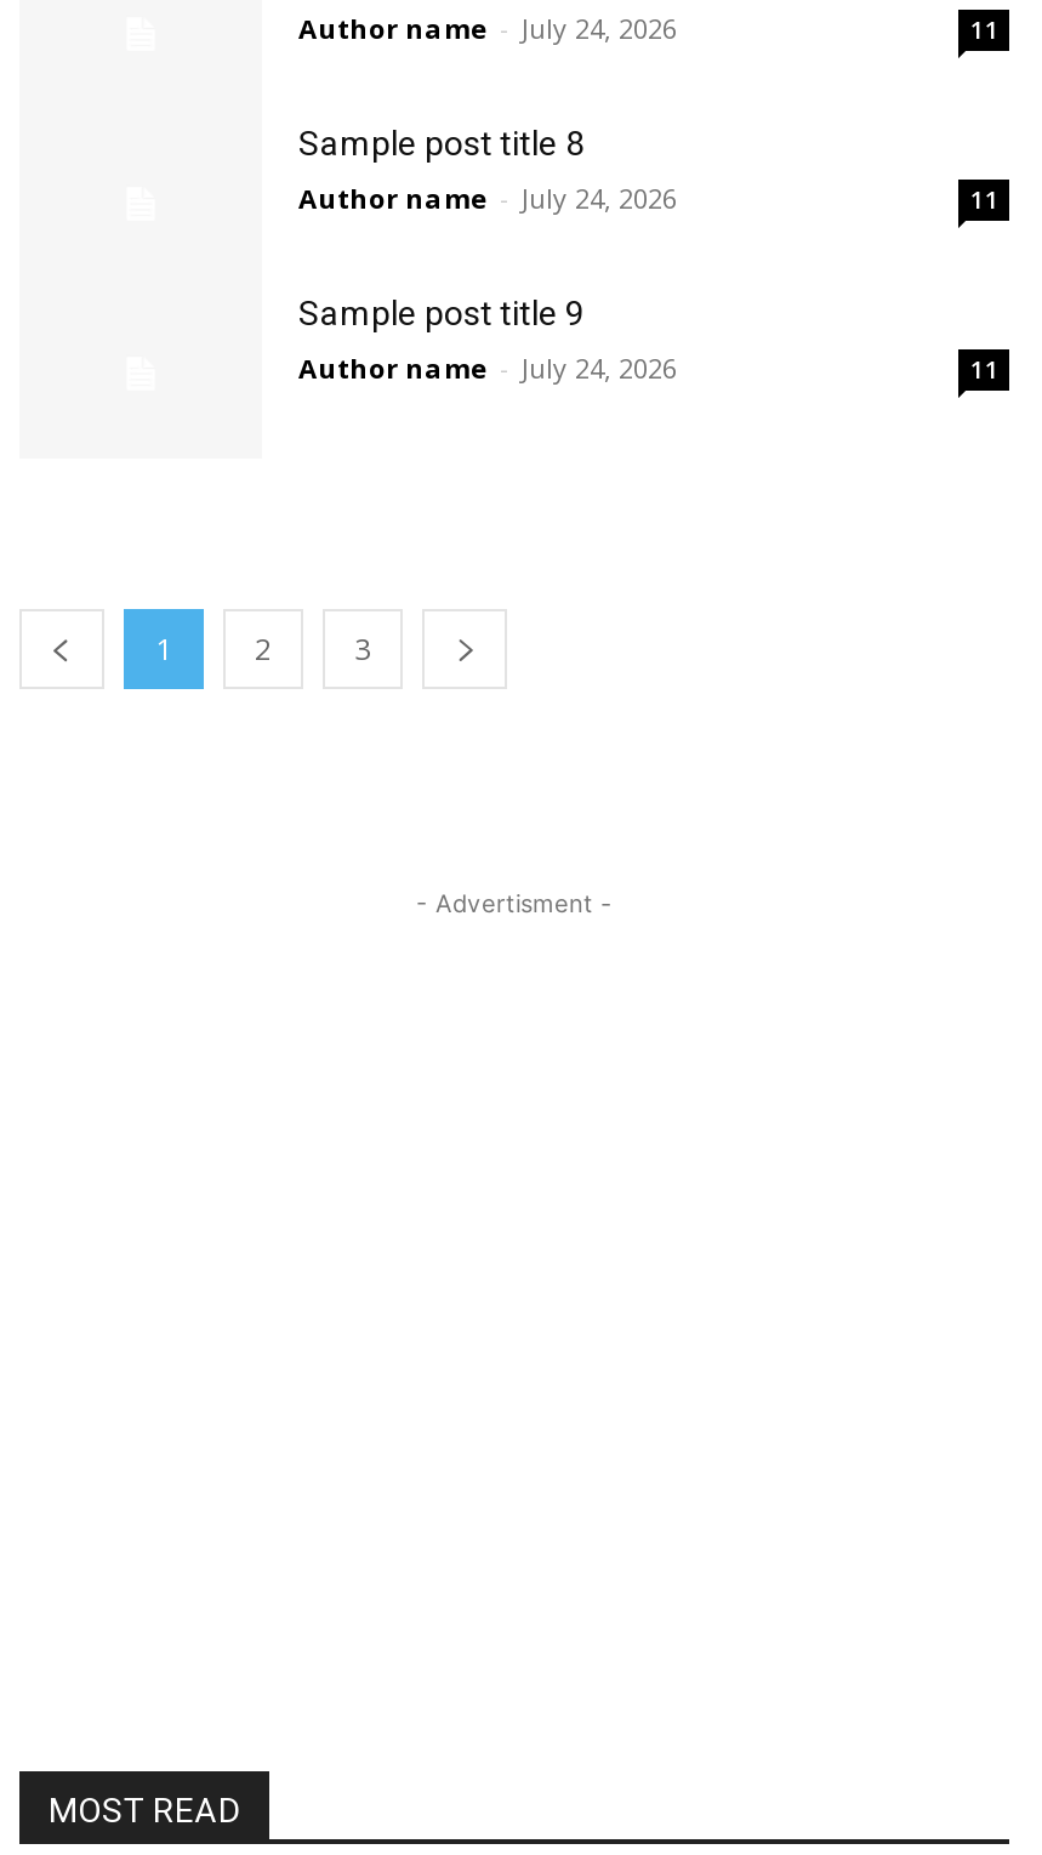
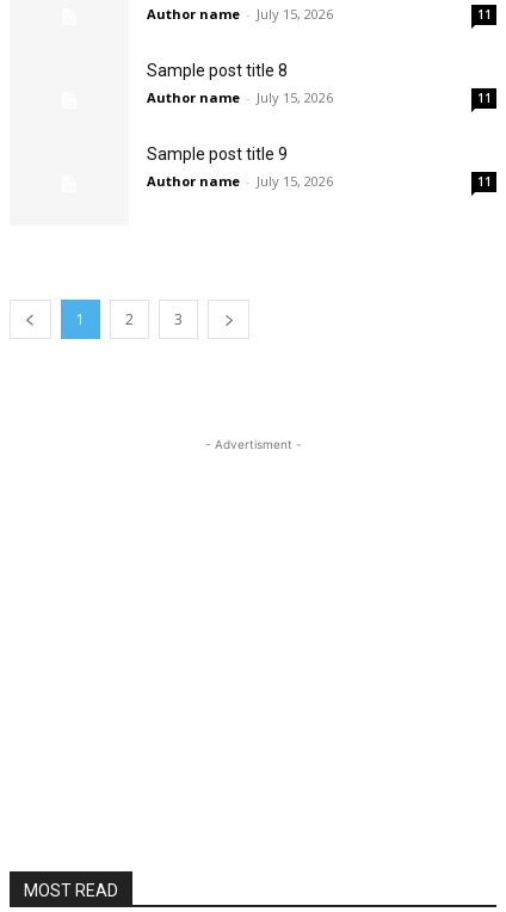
- Author name - July 24, 2026
+ Author name - July 15, 2026

- Author name - July 24, 2026
+ Author name - July 15, 2026

- Author name - July 24, 2026
+ Author name - July 15, 2026
